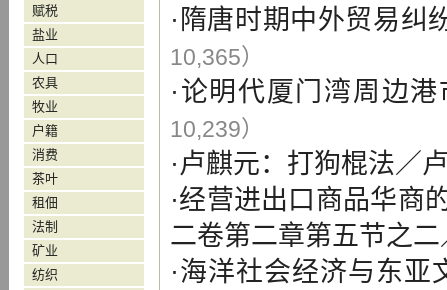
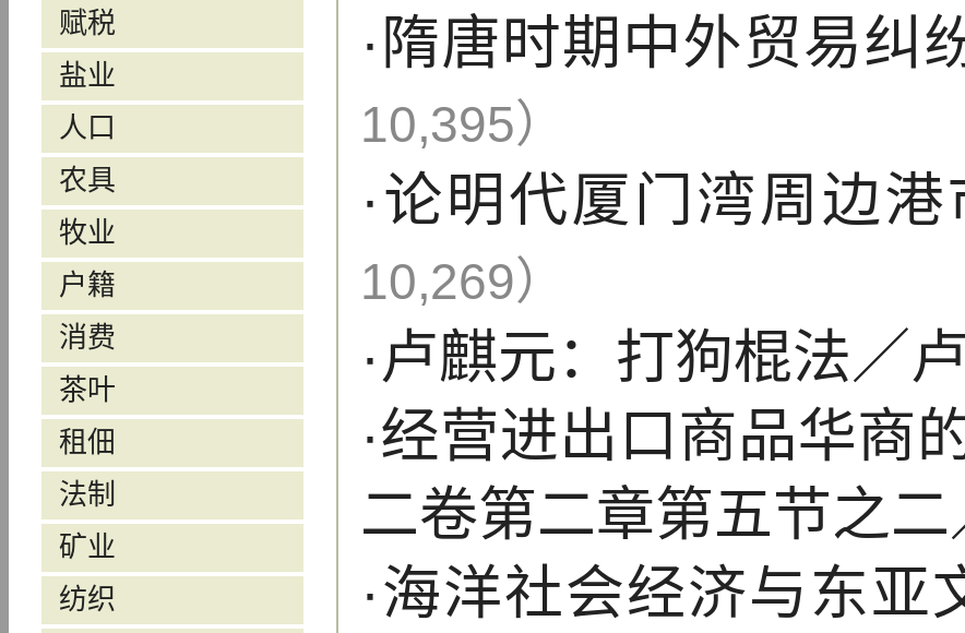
- 10,365）
+ 10,395）

- 10,239）
+ 10,269）
